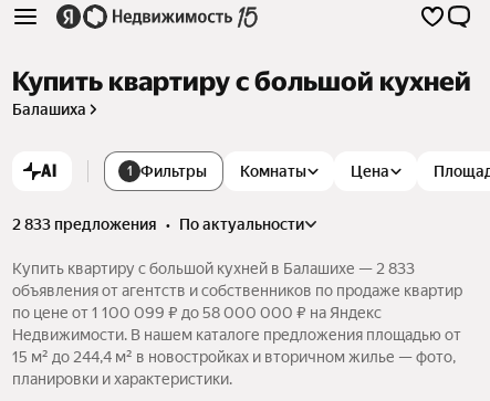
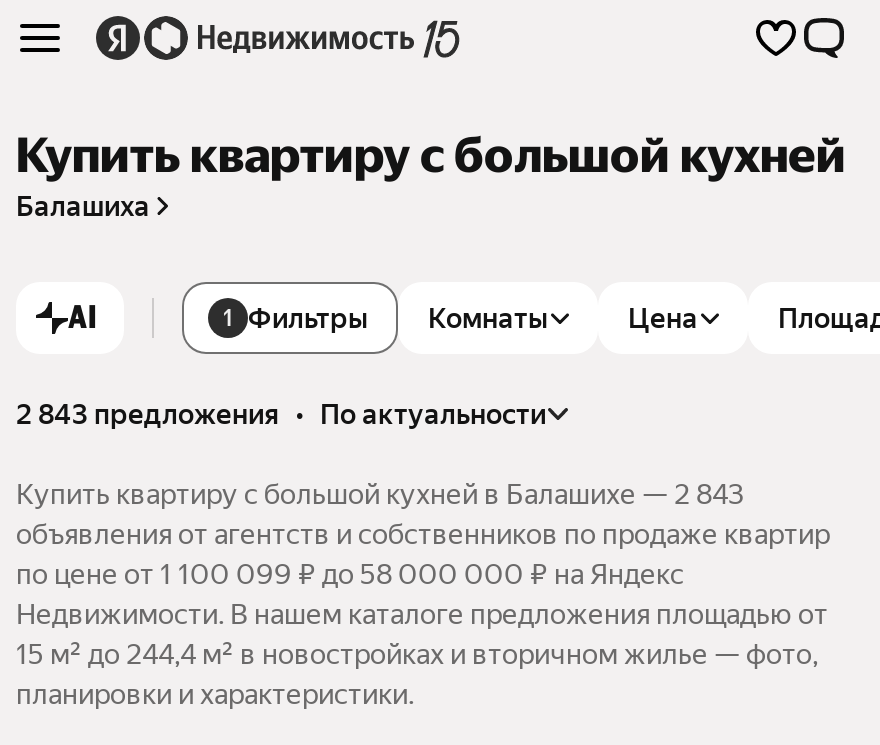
- 2 833 предложения • по актуальности
+ 2 843 предложения • по актуальности

- Купить квартиру с большой кухней в Балашихе — 2 833
+ Купить квартиру с большой кухней в Балашихе — 2 843
